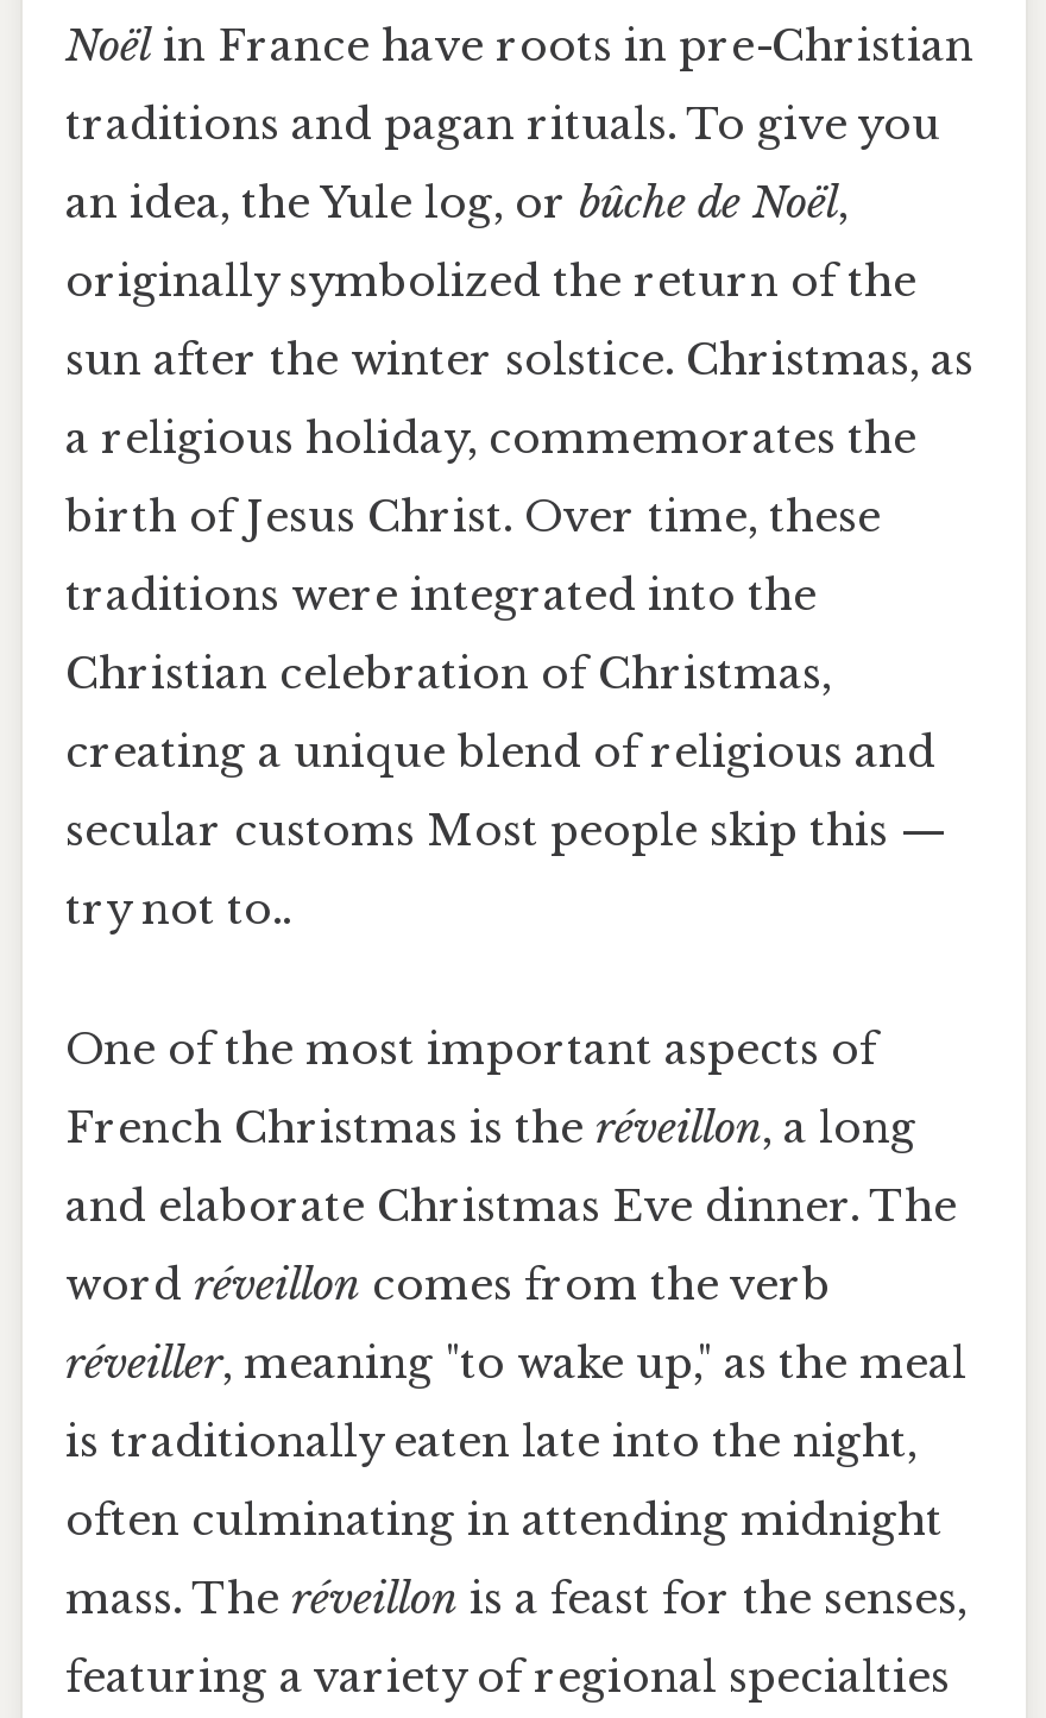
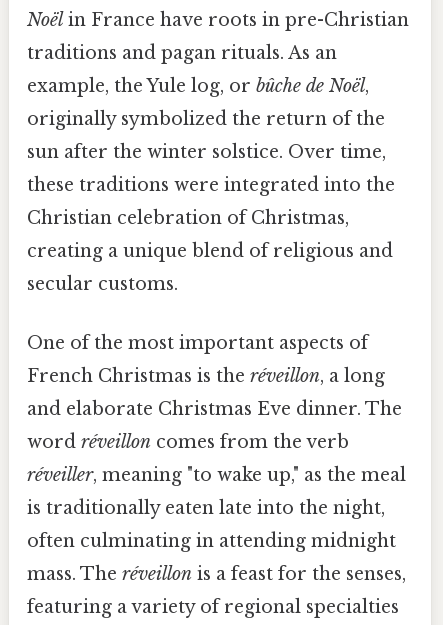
- traditions and pagan rituals. To give you
+ traditions and pagan rituals. As an

- an idea, the Yule log, or bûche de Noël,
+ example, the Yule log, or bûche de Noël,

- sun after the winter solstice. Christmas, as
- a religious holiday, commemorates the
- birth of Jesus Christ. Over time, these
- traditions were integrated into the
+ sun after the winter solstice. Over time,
+ these traditions were integrated into the

- secular customs Most people skip this —
- try not to..
+ secular customs.
